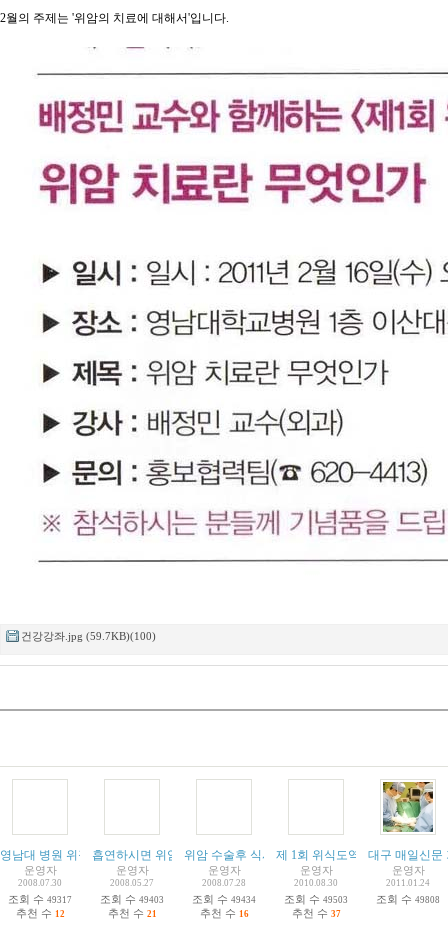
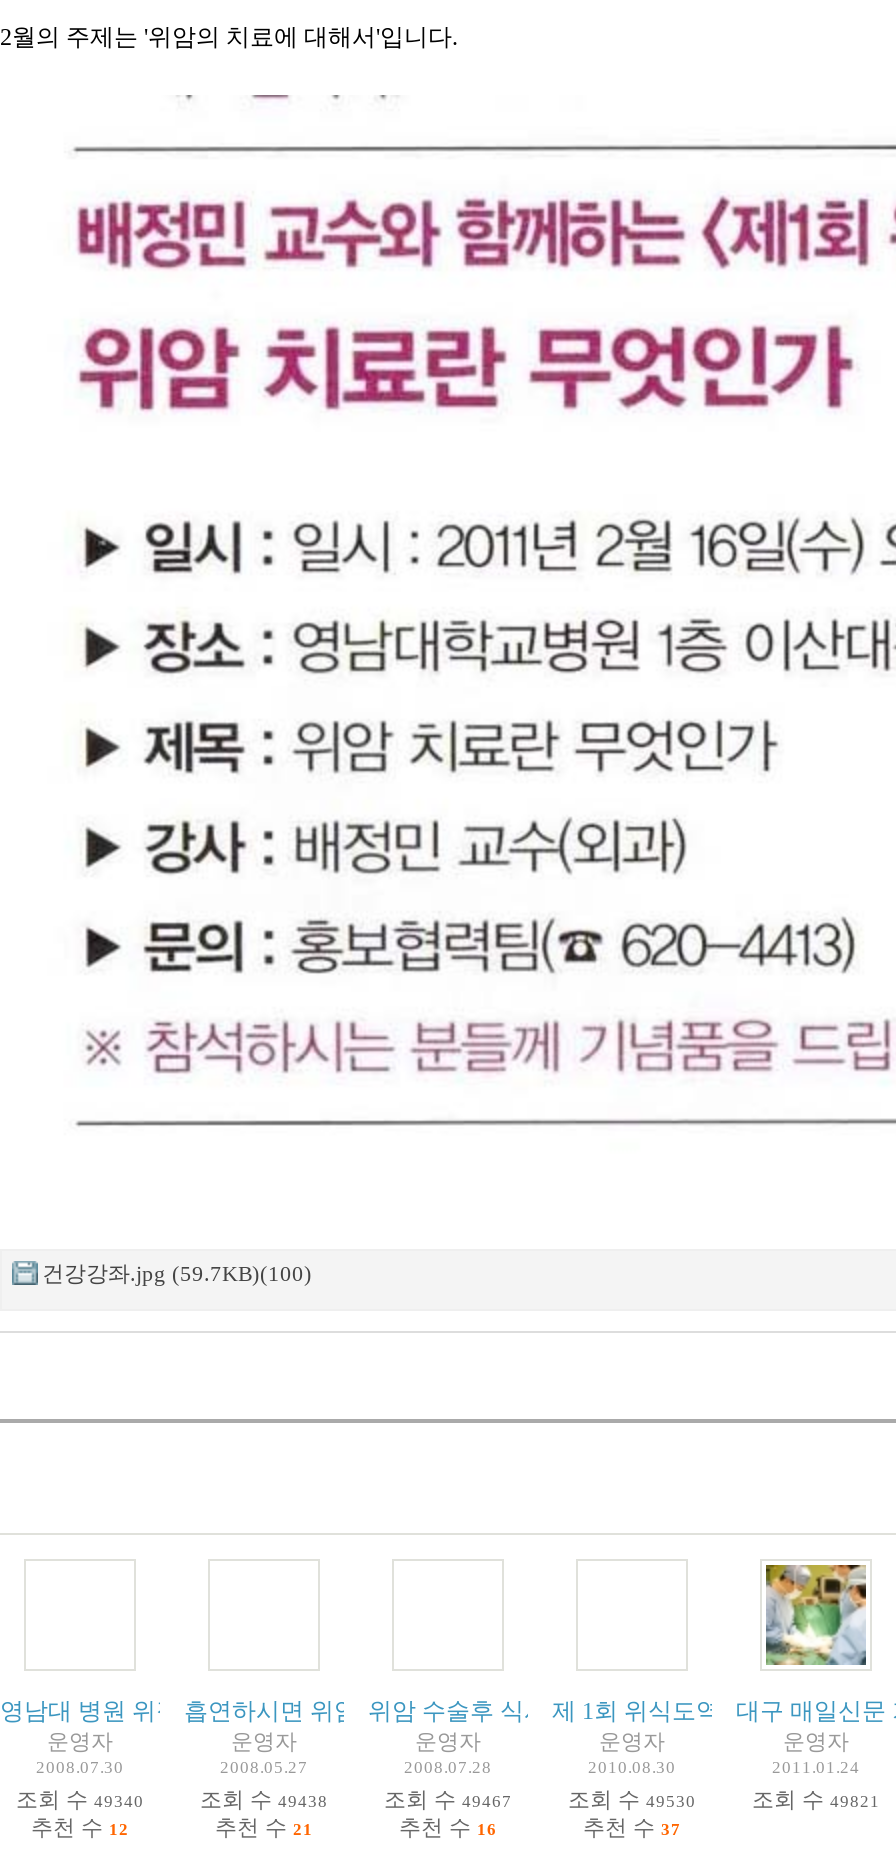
- 조회 수 49317
+ 조회 수 49340

- 조회 수 49403
+ 조회 수 49438

- 조회 수 49434
+ 조회 수 49467

- 조회 수 49503
+ 조회 수 49530

- 조회 수 49808
+ 조회 수 49821
